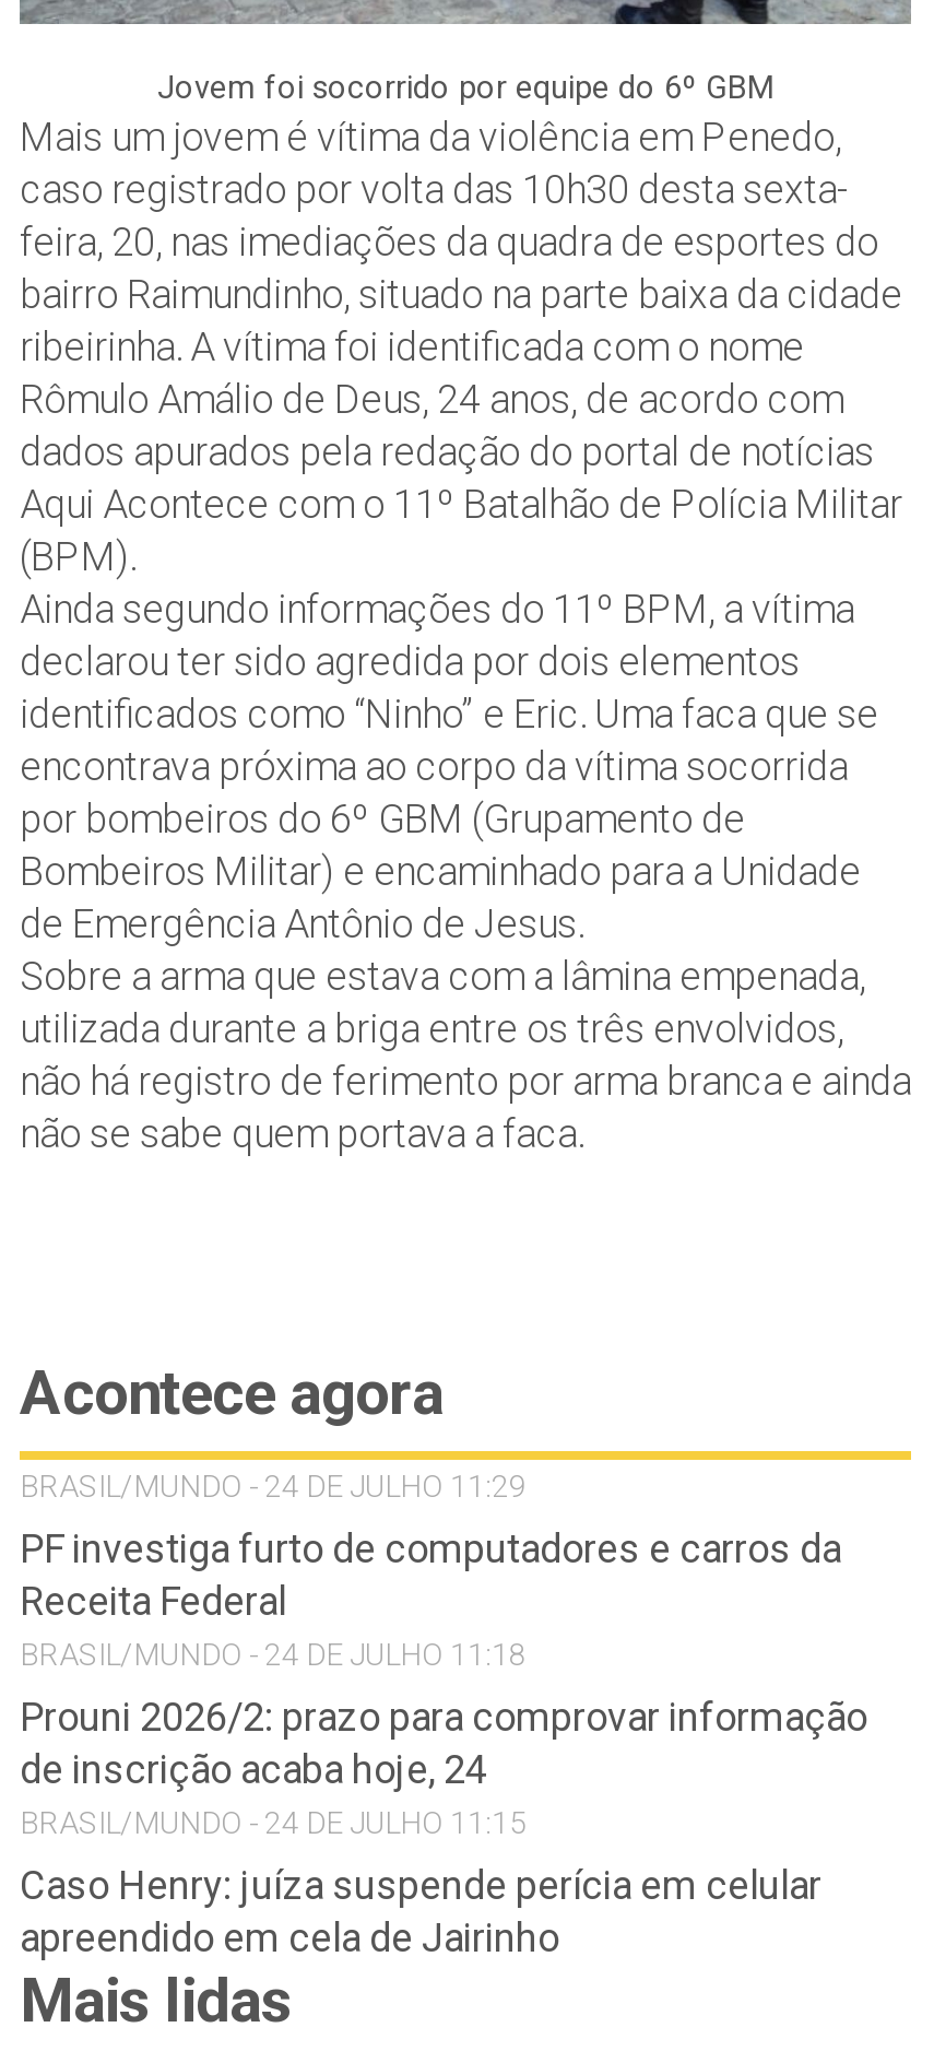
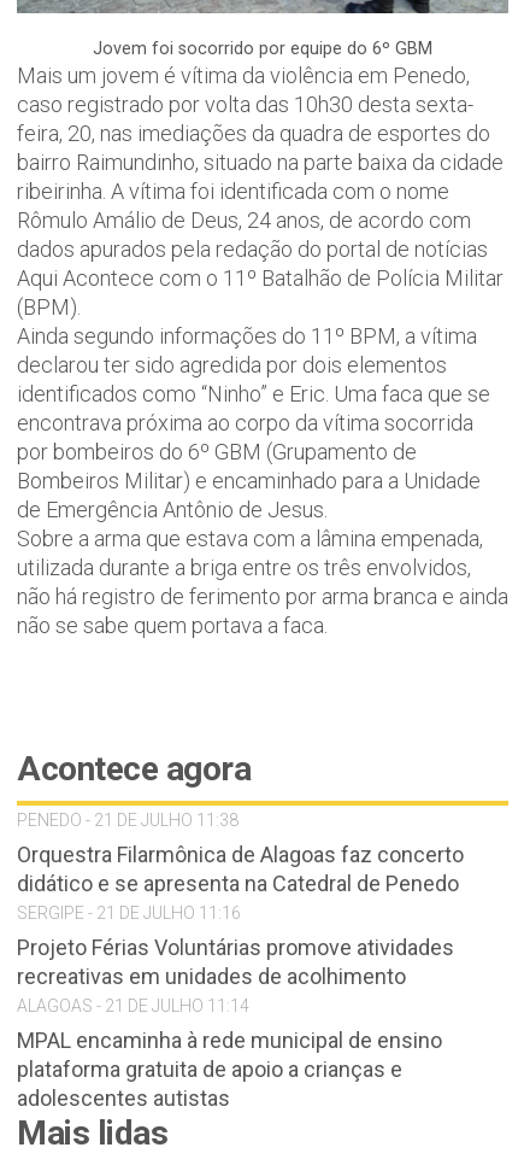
- BRASIL/MUNDO - 24 DE JULHO 11:29
+ PENEDO - 21 DE JULHO 11:38

- PF investiga furto de computadores e carros da
- Receita Federal
- BRASIL/MUNDO - 24 DE JULHO 11:18
+ Orquestra Filarmônica de Alagoas faz concerto
+ didático e se apresenta na Catedral de Penedo
+ SERGIPE - 21 DE JULHO 11:16

- Prouni 2026/2: prazo para comprovar informação
- de inscrição acaba hoje, 24
- BRASIL/MUNDO - 24 DE JULHO 11:15
+ Projeto Férias Voluntárias promove atividades
+ recreativas em unidades de acolhimento
+ ALAGOAS - 21 DE JULHO 11:14

- Caso Henry: juíza suspende perícia em celular
- apreendido em cela de Jairinho
+ MPAL encaminha à rede municipal de ensino
+ plataforma gratuita de apoio a crianças e
+ adolescentes autistas
